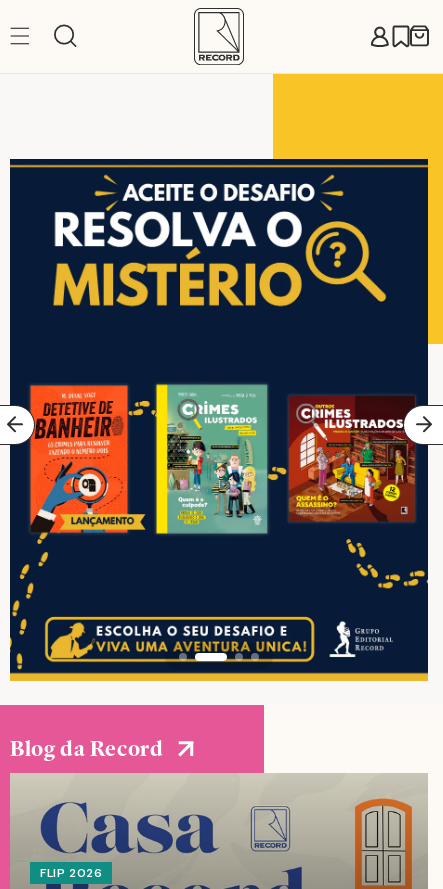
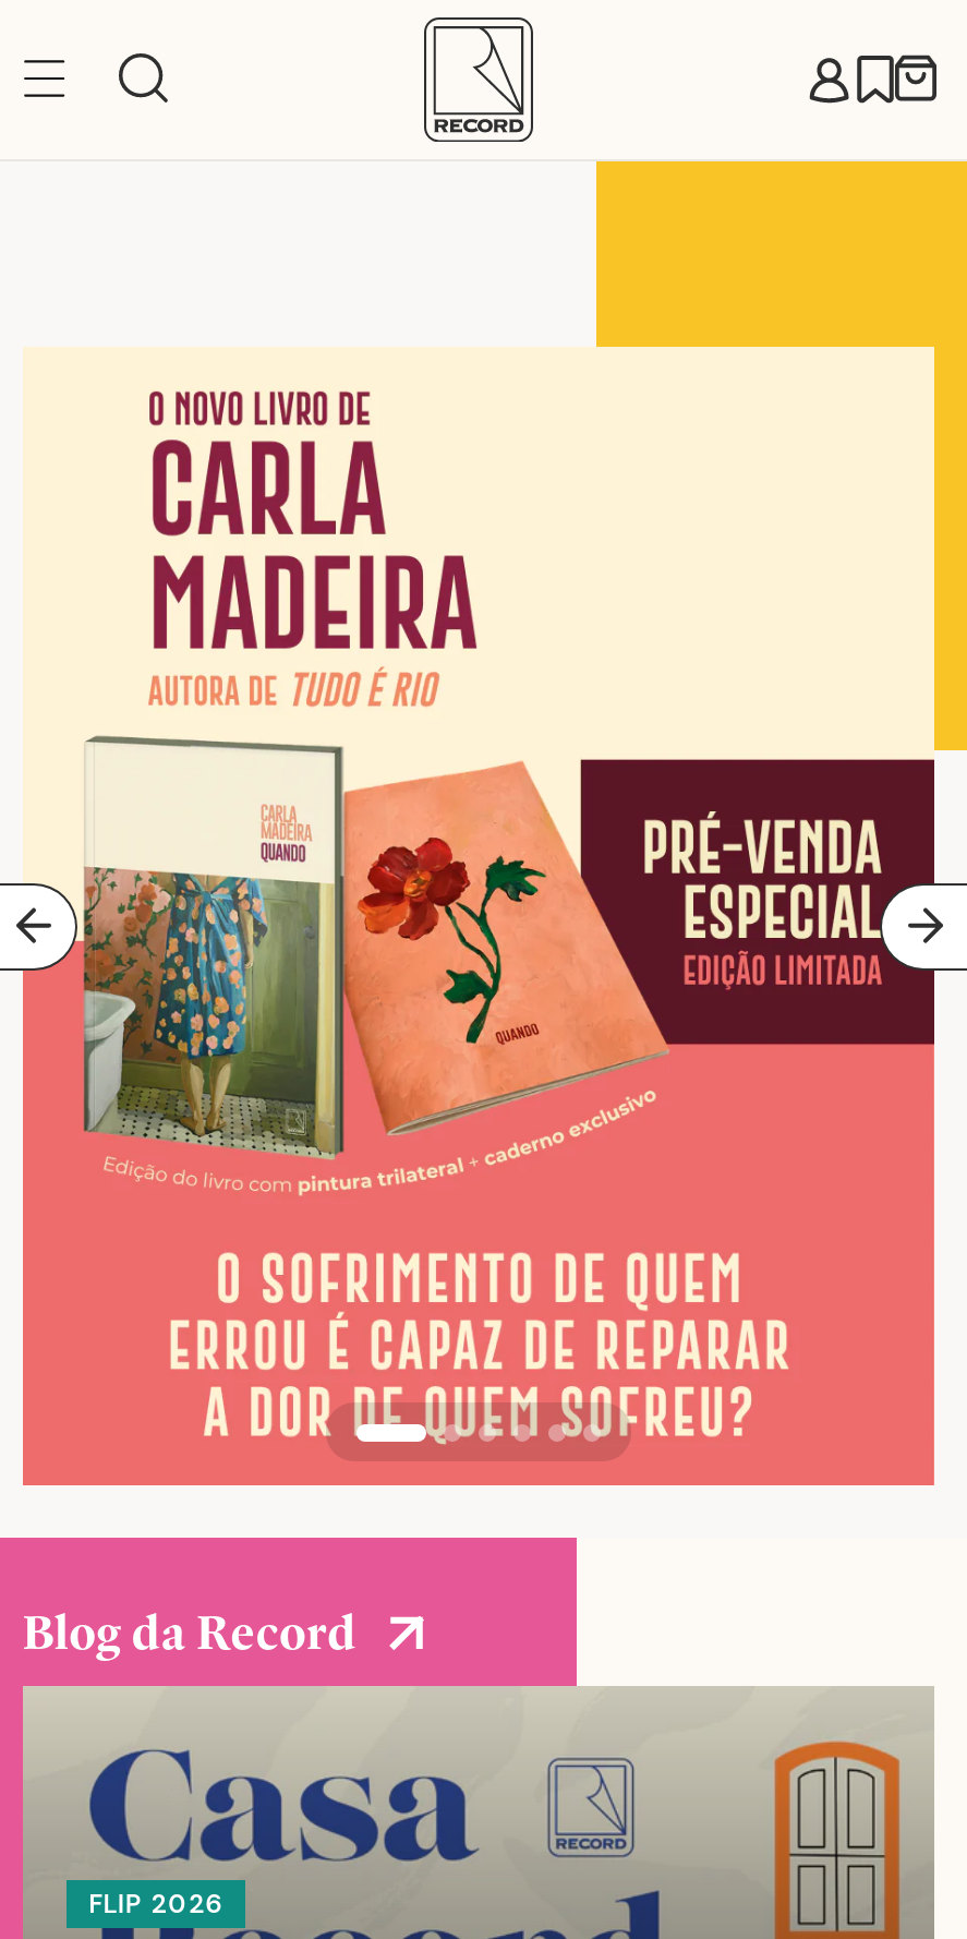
- [image]
+ [image]
